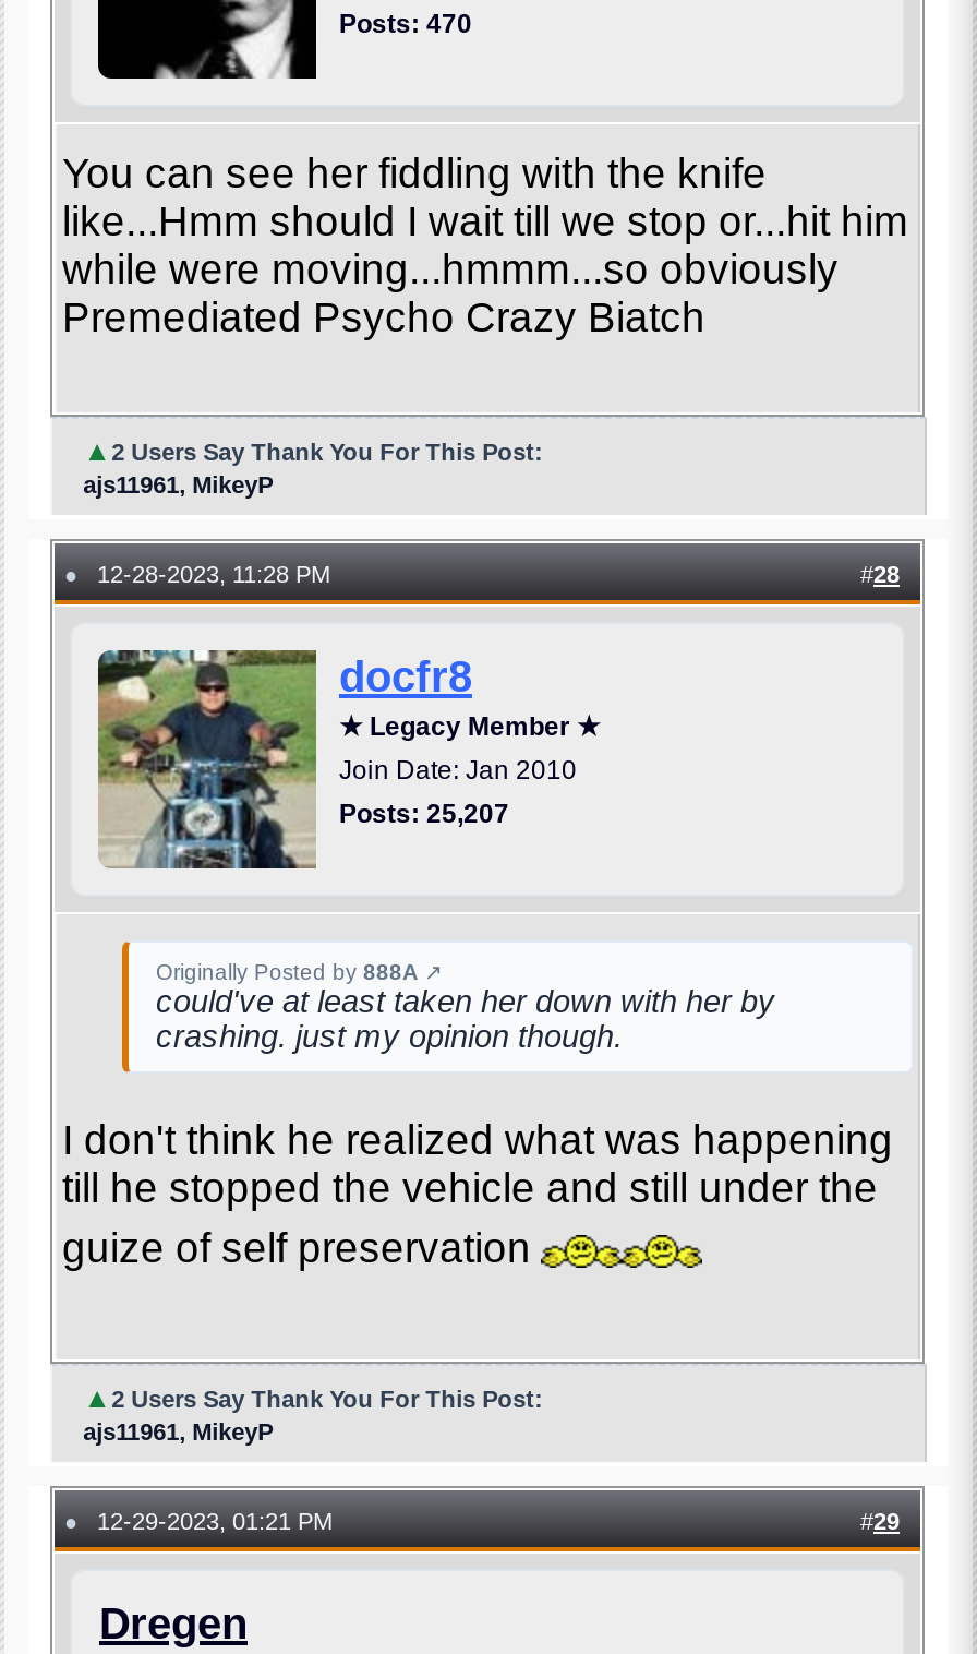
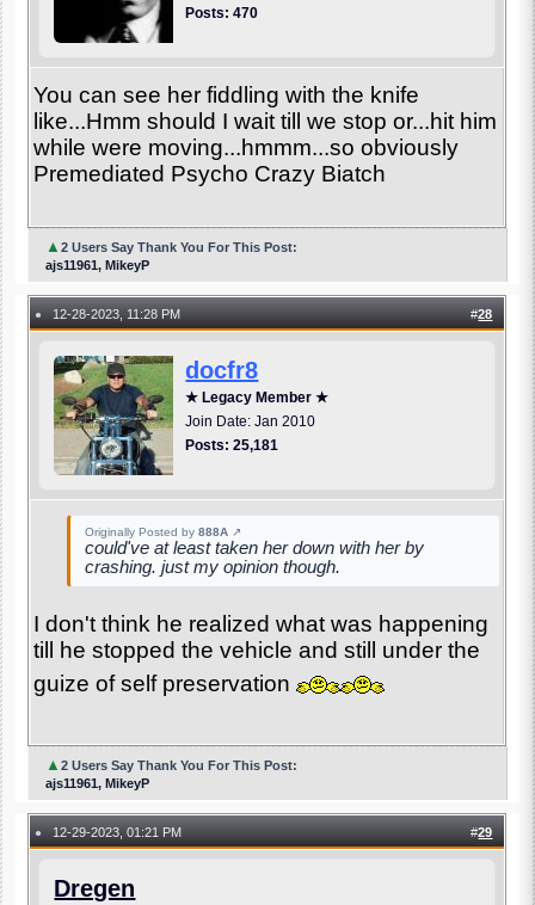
- Posts: 25,207
+ Posts: 25,181
